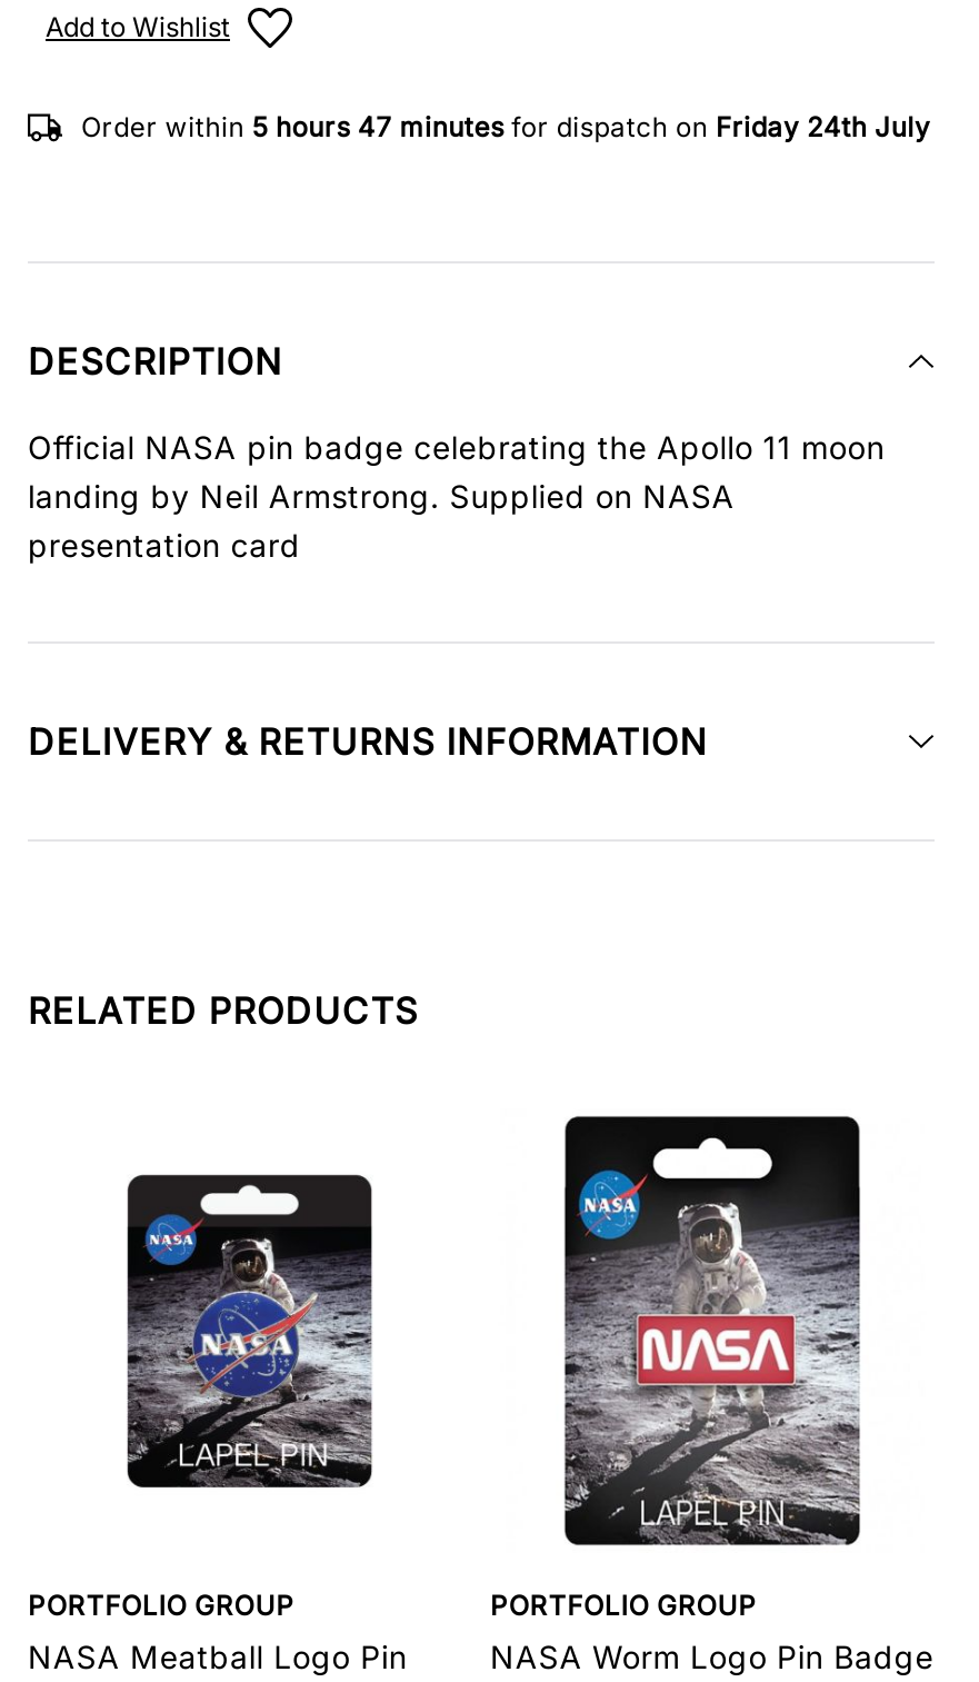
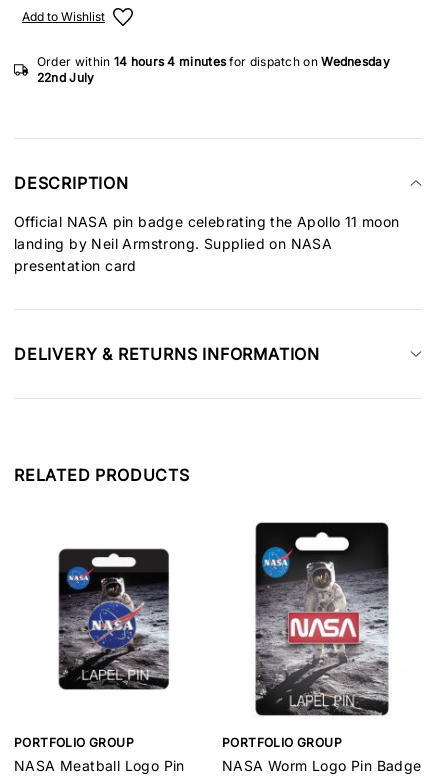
- Order within 5 hours 47 minutes for dispatch on Friday 24th July
+ Order within 14 hours 4 minutes for dispatch on Wednesday
+ 22nd July
